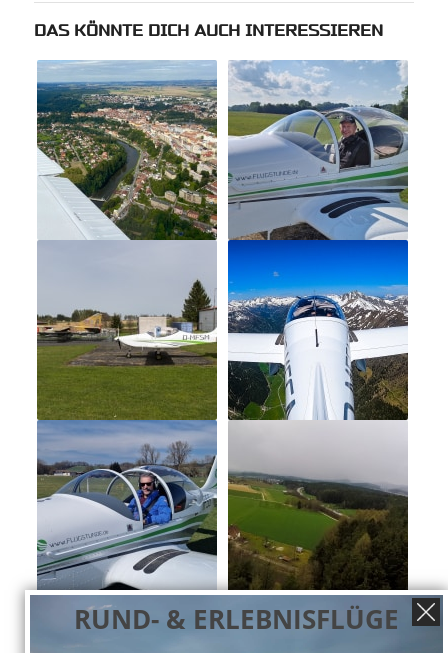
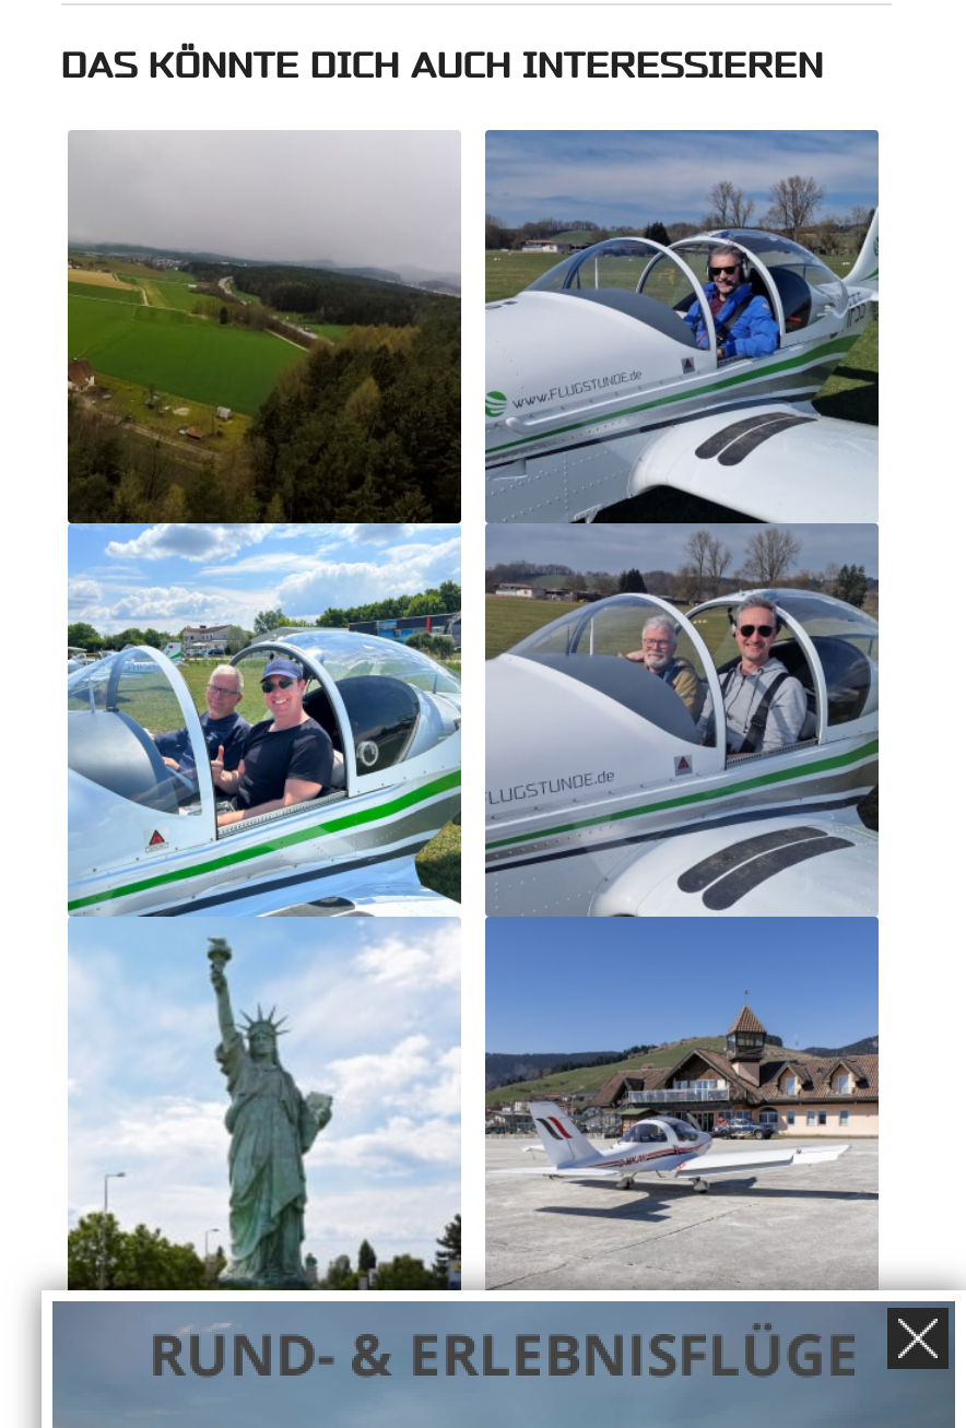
- [image]
+ [image]

- [image]
+ [image]
